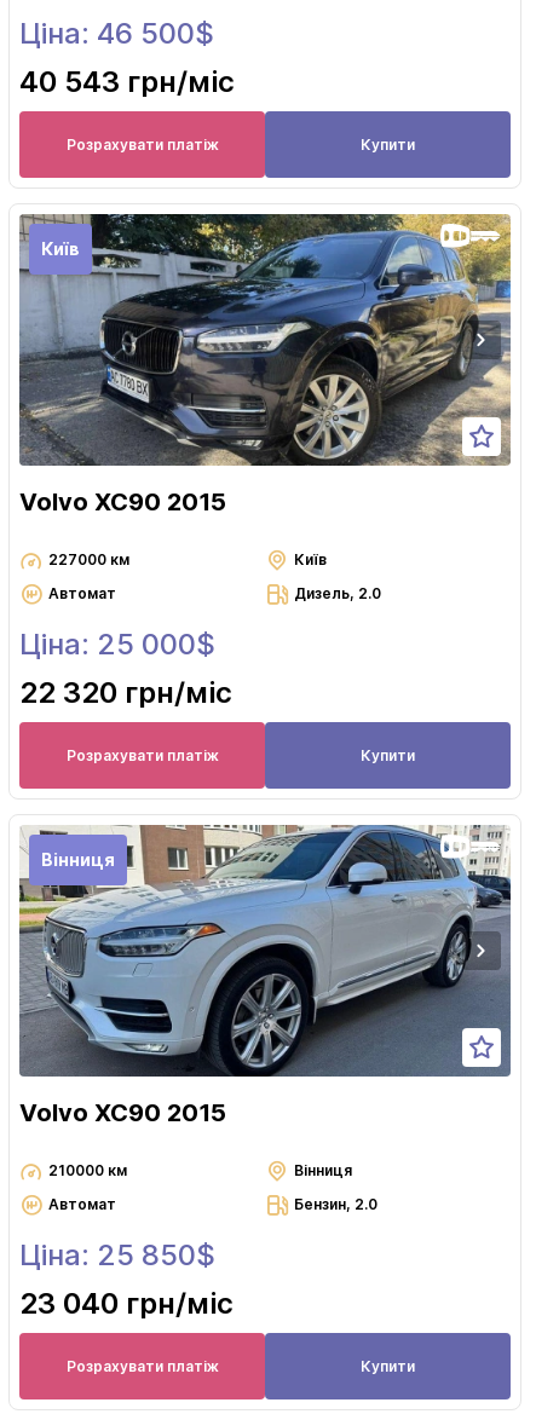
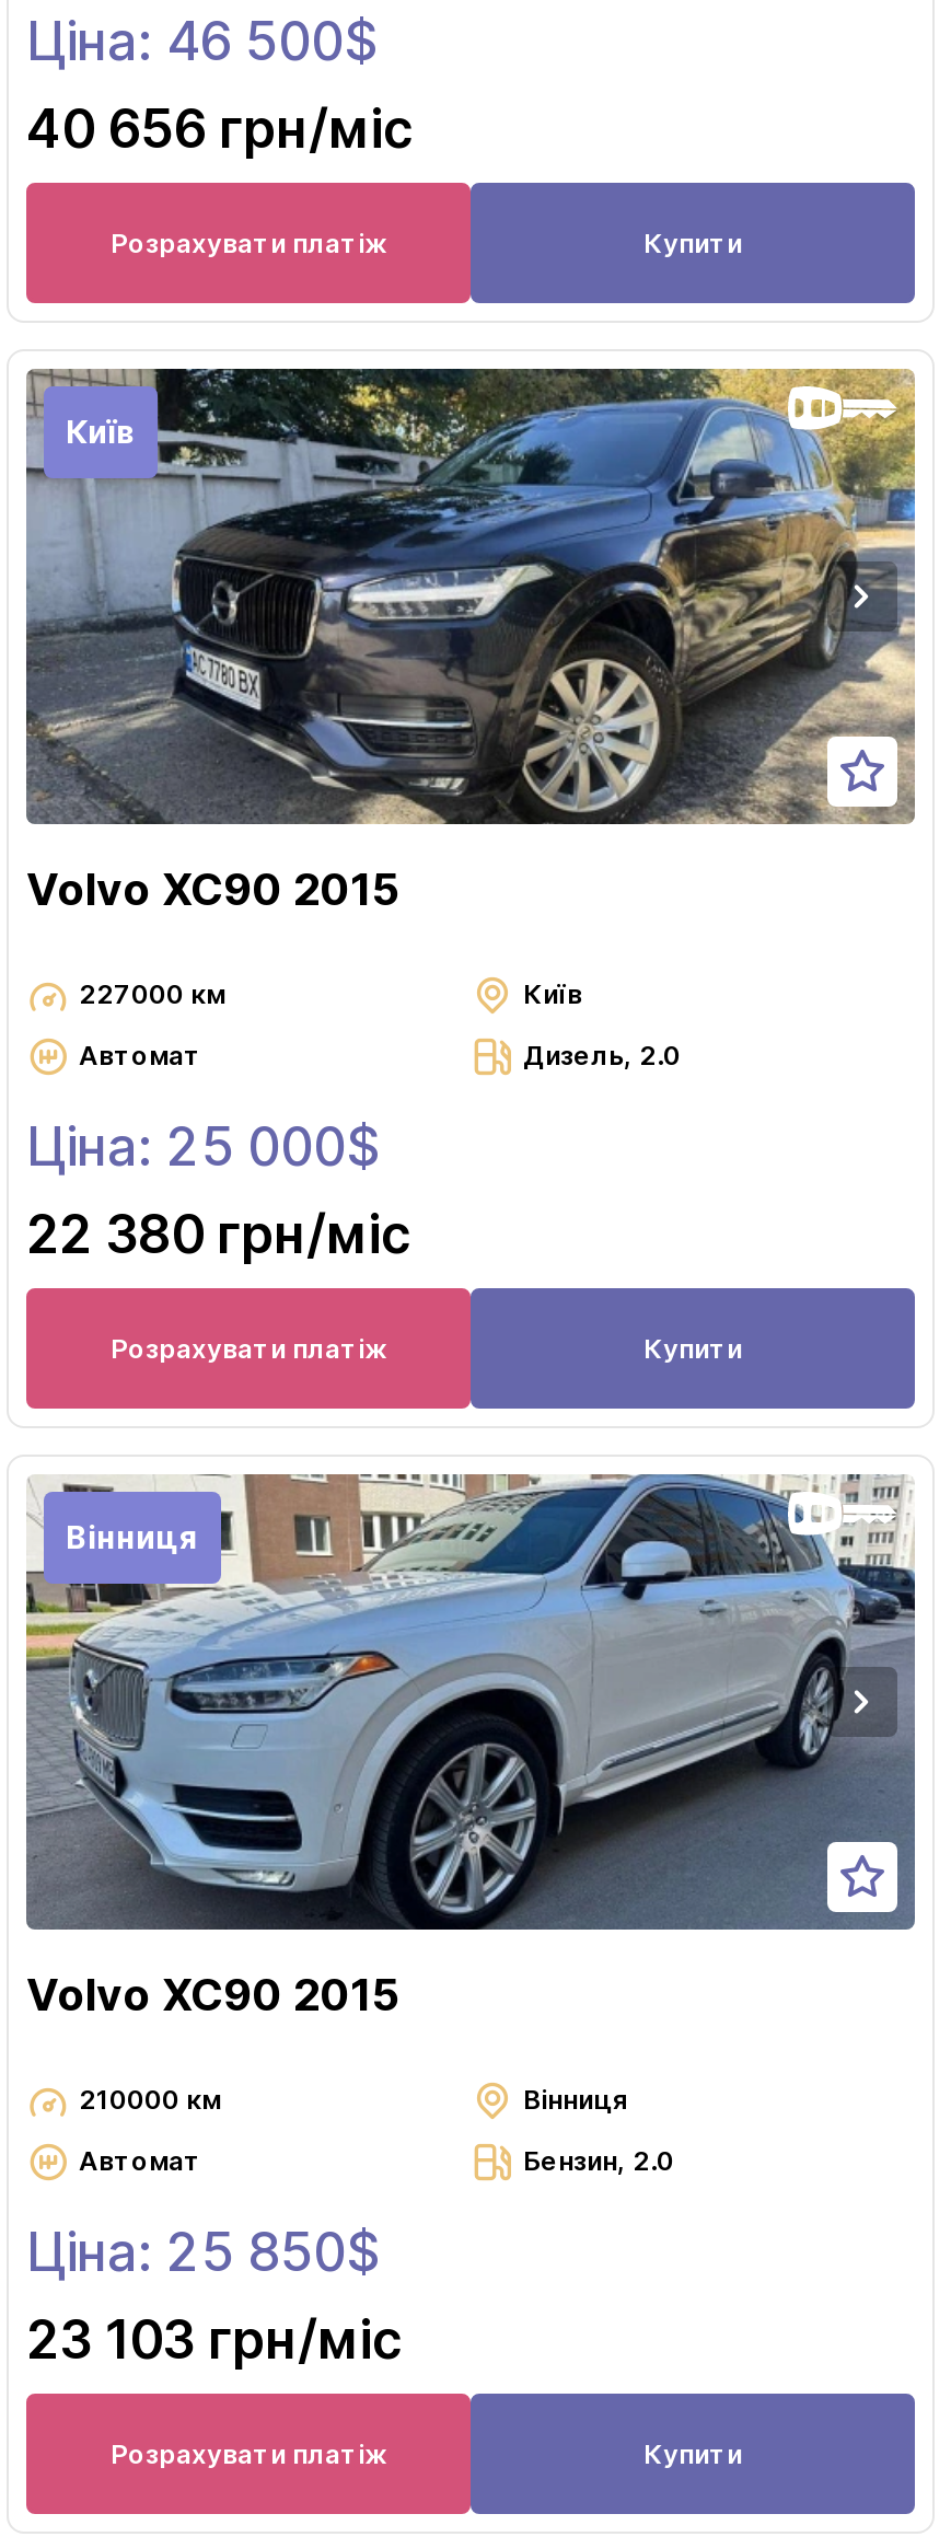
- 40 543 грн/міс
+ 40 656 грн/міс

- 22 320 грн/міс
+ 22 380 грн/міс

- 23 040 грн/міс
+ 23 103 грн/міс
